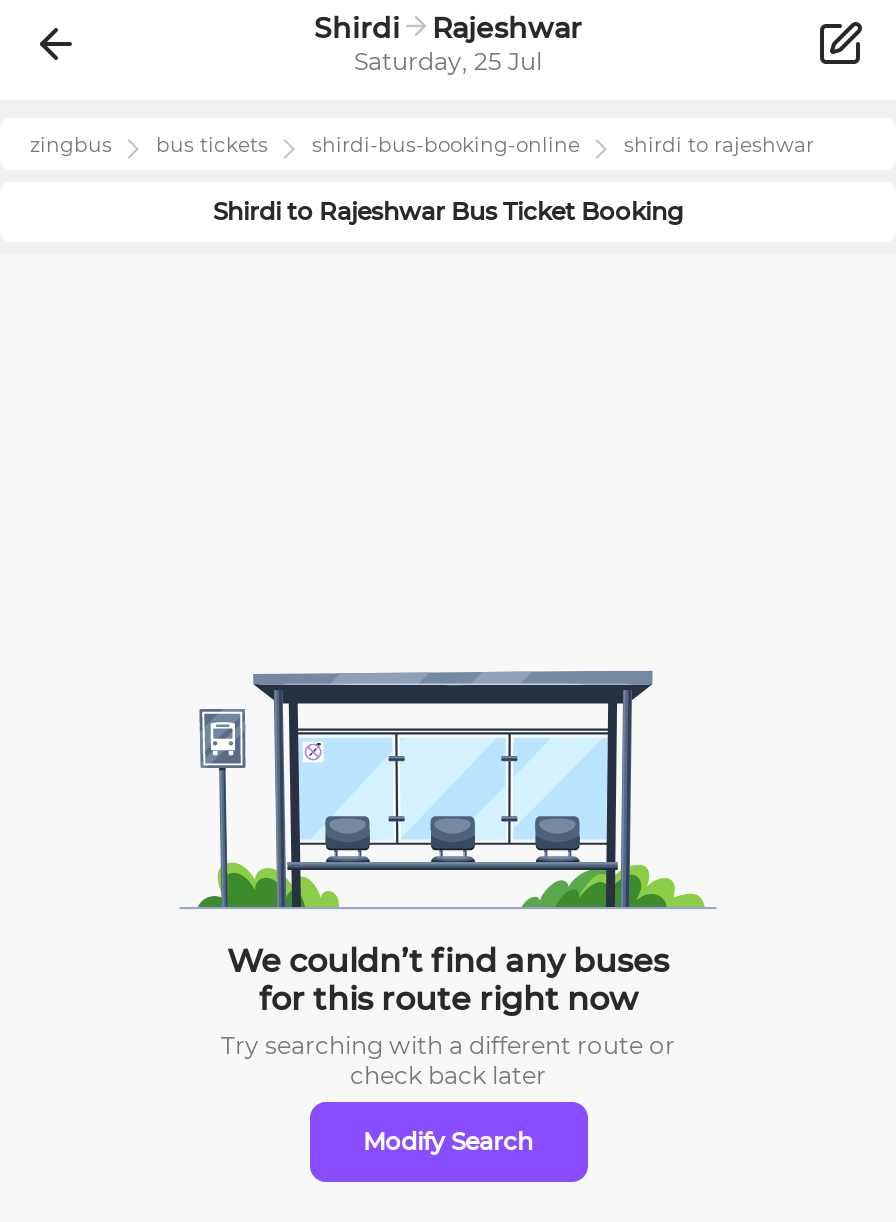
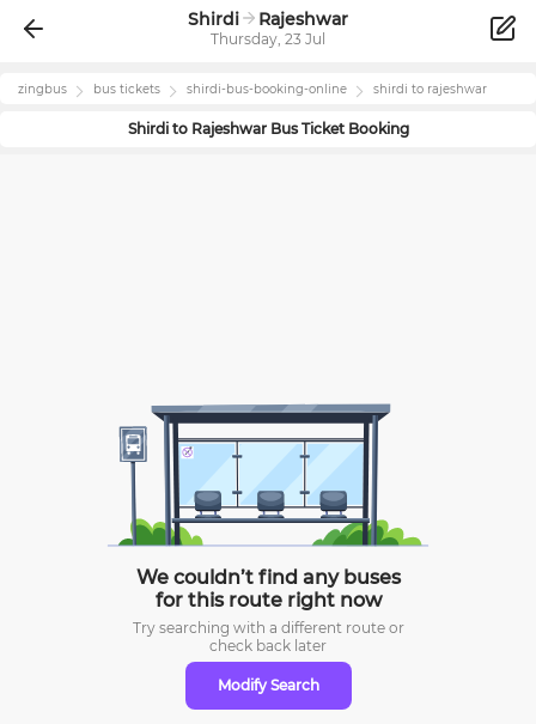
- Saturday, 25 Jul
+ Thursday, 23 Jul
